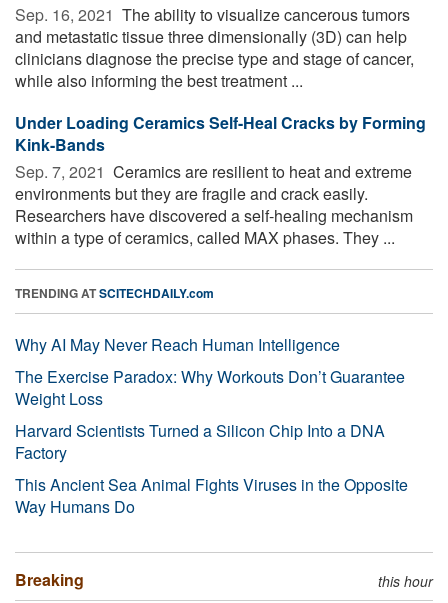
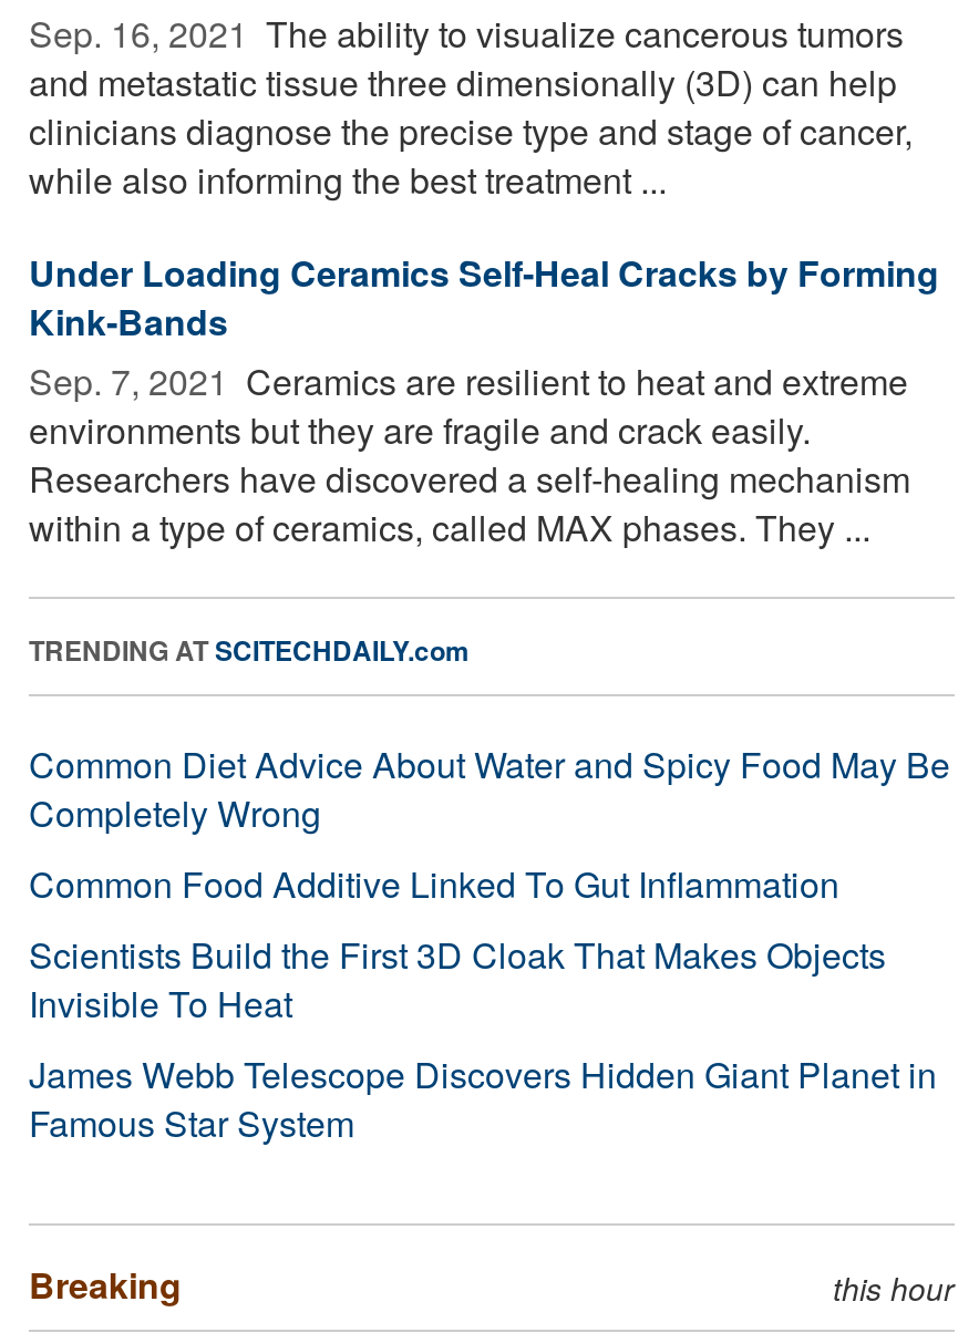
- Why AI May Never Reach Human Intelligence
- The Exercise Paradox: Why Workouts Don’t Guarantee
- Weight Loss
- Harvard Scientists Turned a Silicon Chip Into a DNA
- Factory
- This Ancient Sea Animal Fights Viruses in the Opposite
- Way Humans Do
+ Common Diet Advice About Water and Spicy Food May Be
+ Completely Wrong
+ Common Food Additive Linked To Gut Inflammation
+ Scientists Build the First 3D Cloak That Makes Objects
+ Invisible To Heat
+ James Webb Telescope Discovers Hidden Giant Planet in
+ Famous Star System
